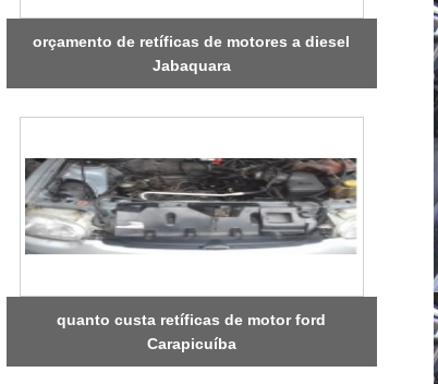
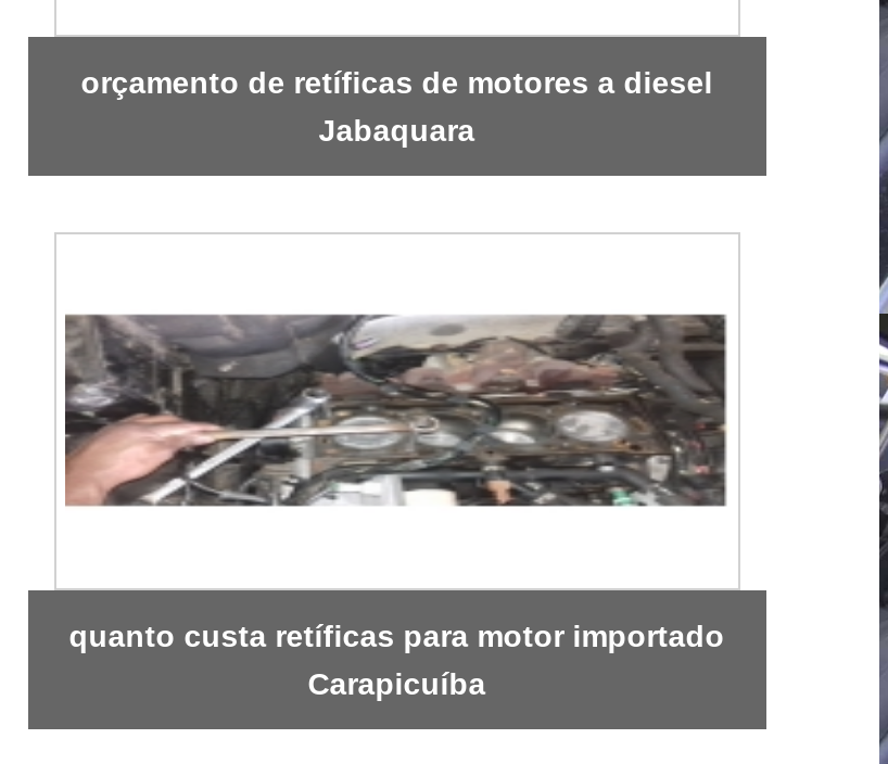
- [image]
+ [image]

- quanto custa retíficas de motor ford
+ quanto custa retíficas para motor importado
